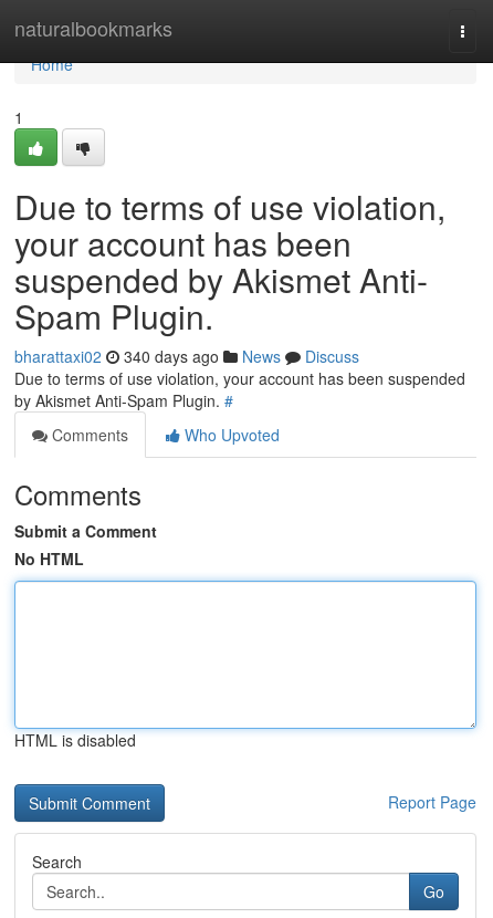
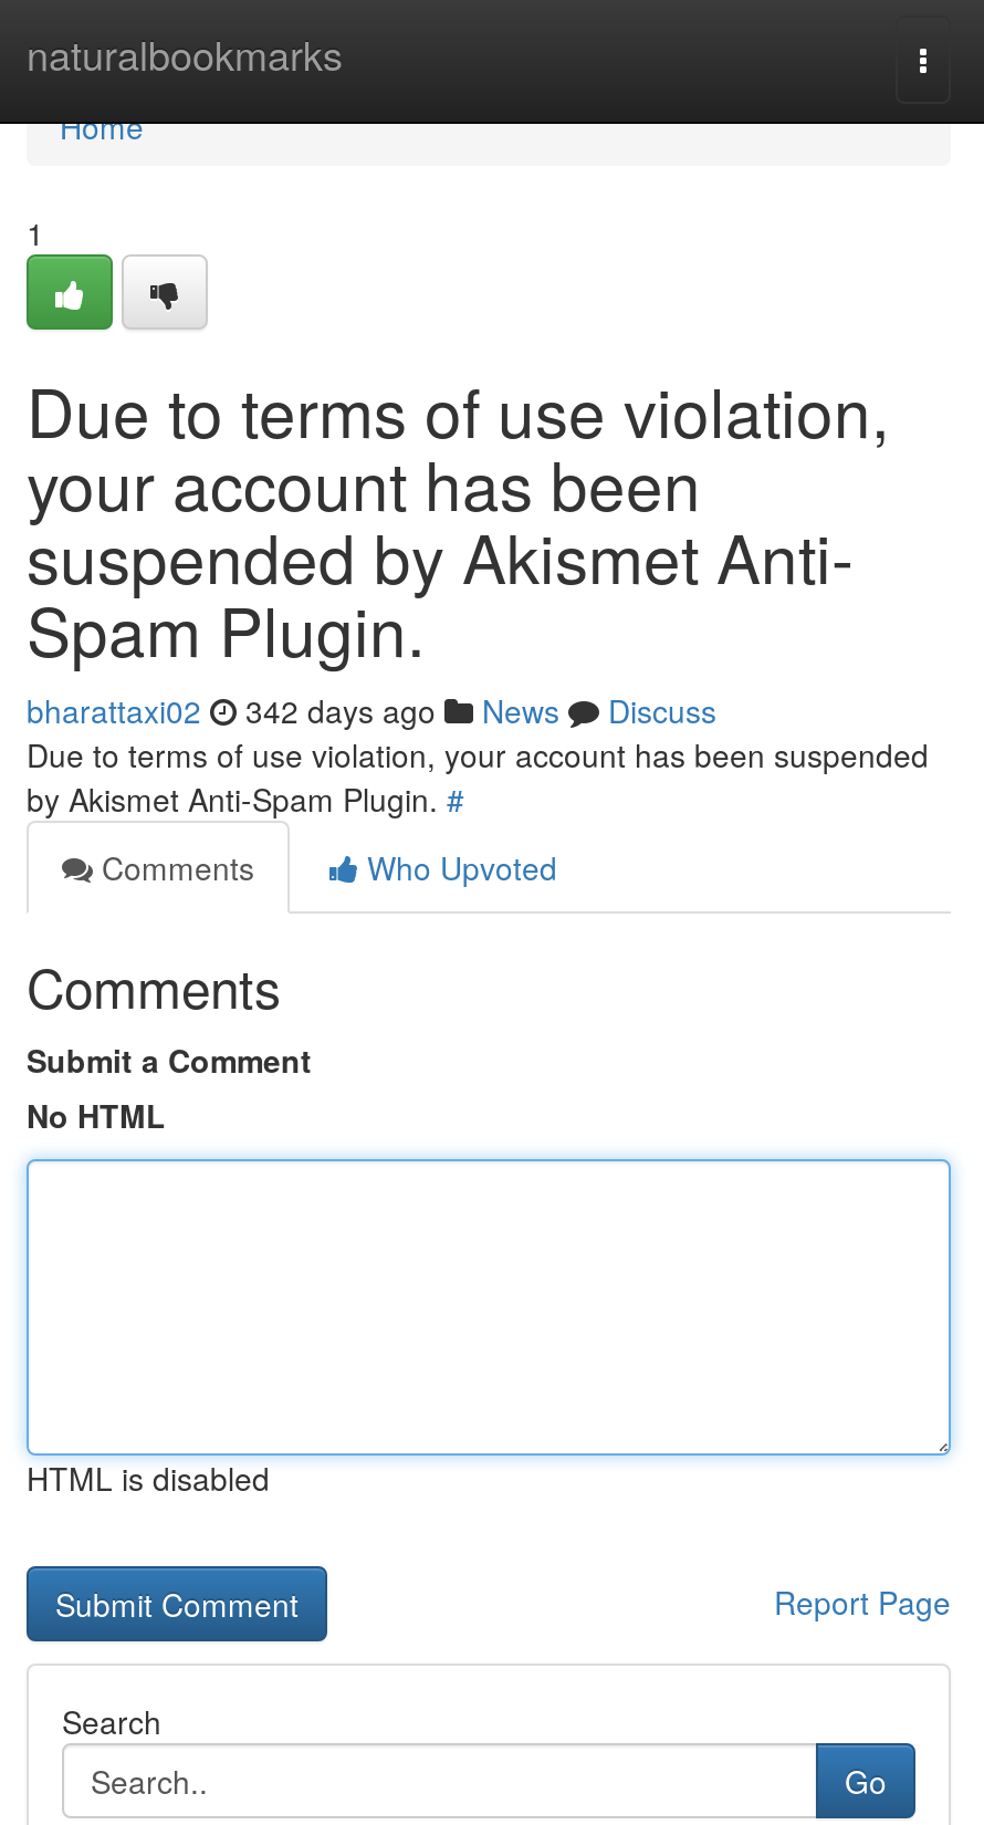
- bharattaxi02 340 days ago News Discuss
+ bharattaxi02 342 days ago News Discuss
